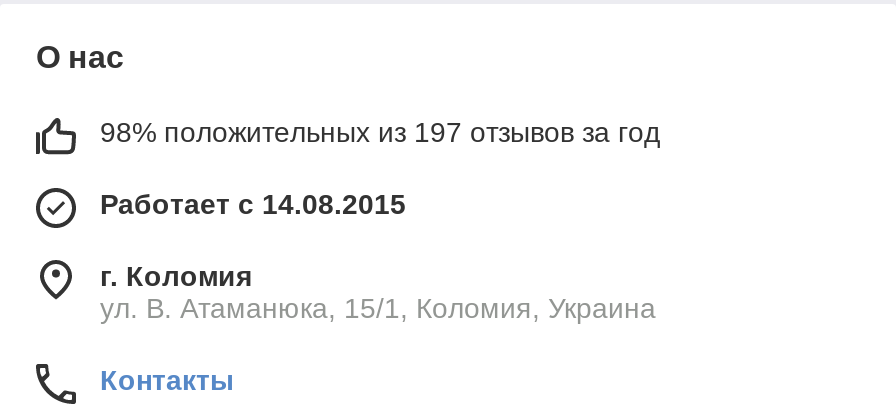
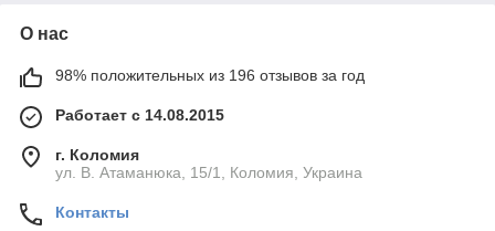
- 98% положительных из 197 отзывов за год
+ 98% положительных из 196 отзывов за год
